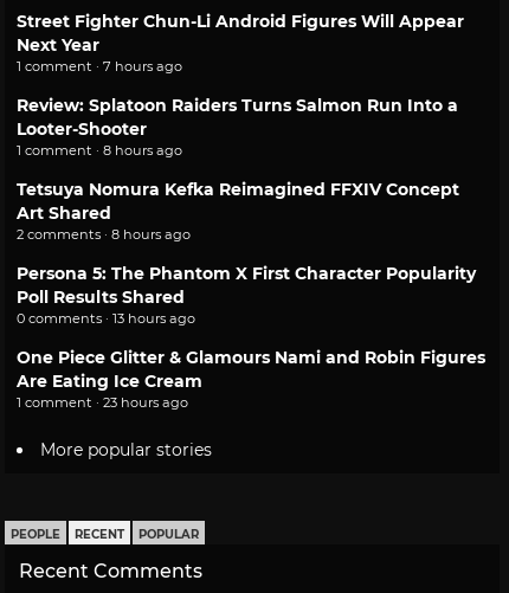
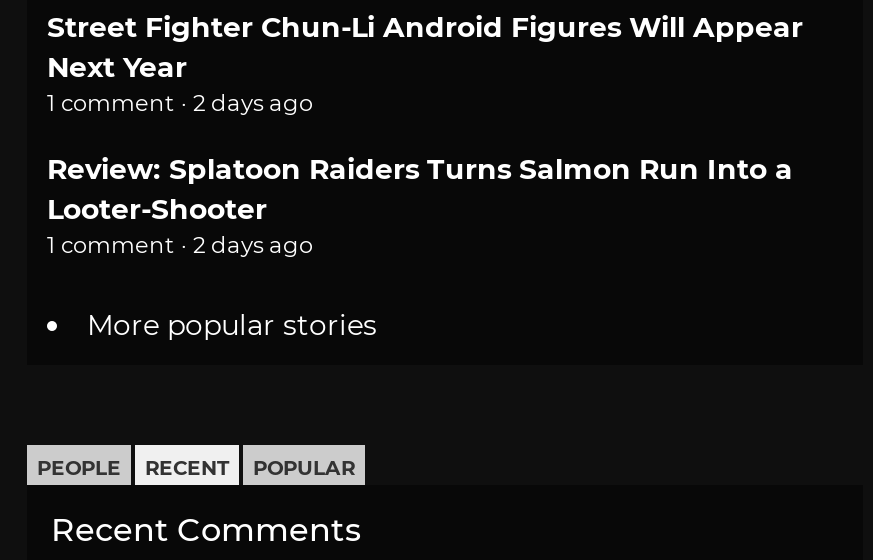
- 1 comment · 7 hours ago
+ 1 comment · 2 days ago

- 1 comment · 8 hours ago
- Tetsuya Nomura Kefka Reimagined FFXIV Concept
- Art Shared
- 2 comments · 8 hours ago
- Persona 5: The Phantom X First Character Popularity
- Poll Results Shared
- 0 comments · 13 hours ago
- One Piece Glitter & Glamours Nami and Robin Figures
- Are Eating Ice Cream
- 1 comment · 23 hours ago
+ 1 comment · 2 days ago
